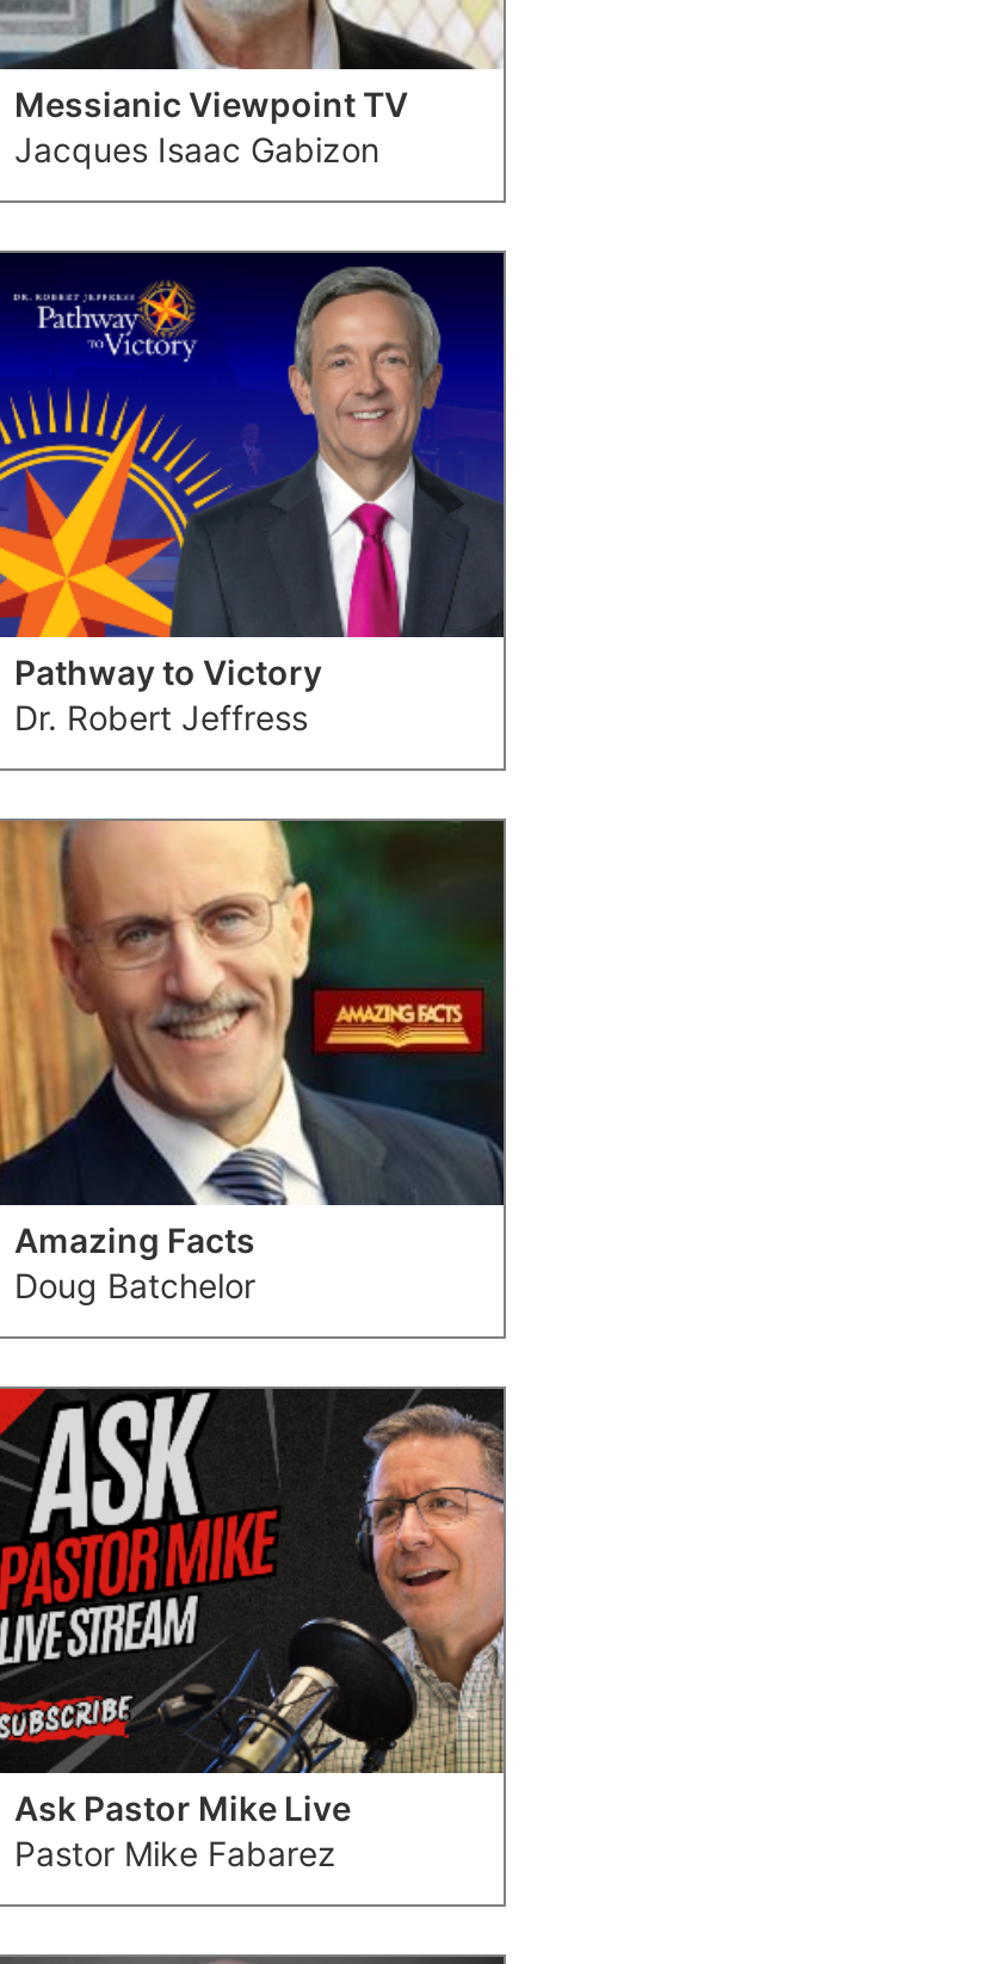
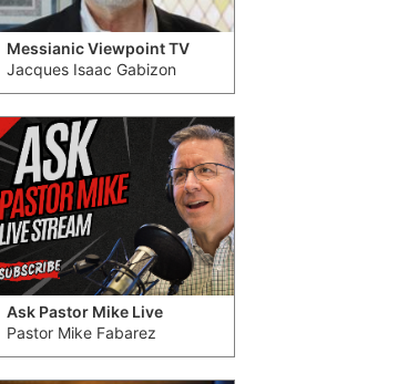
- [image]
- Pathway to Victory
- Dr. Robert Jeffress

- [image]
- Amazing Facts
- Doug Batchelor
